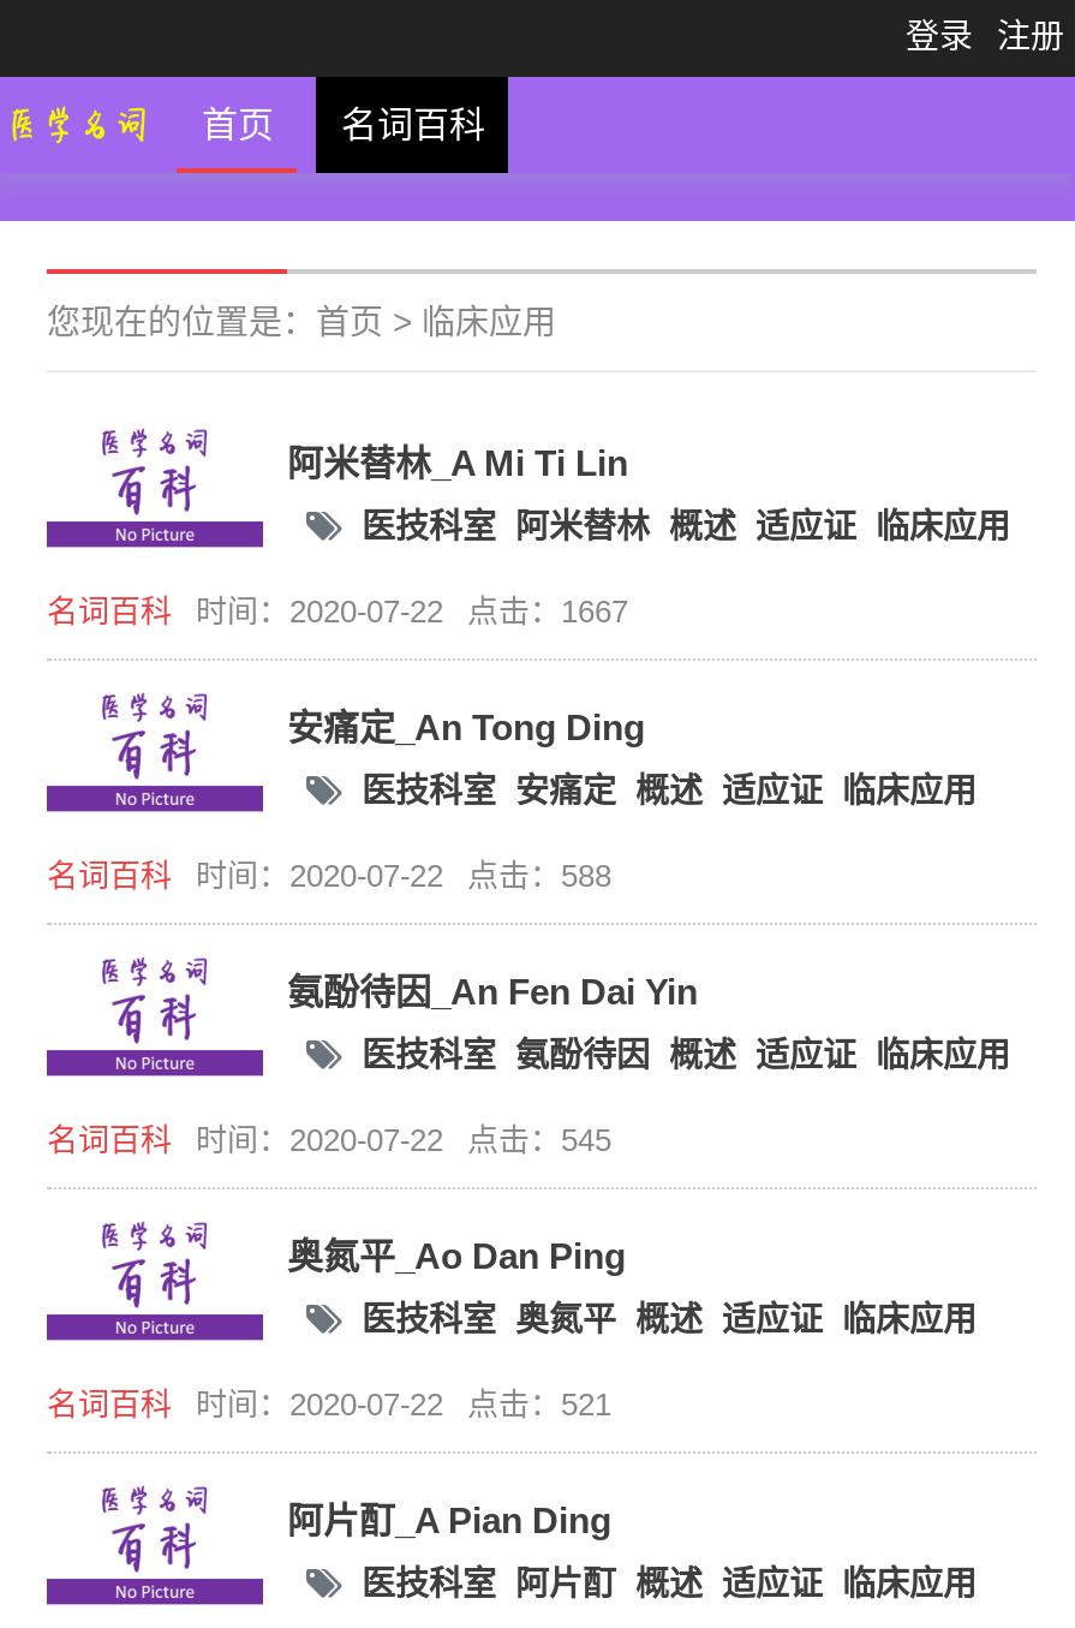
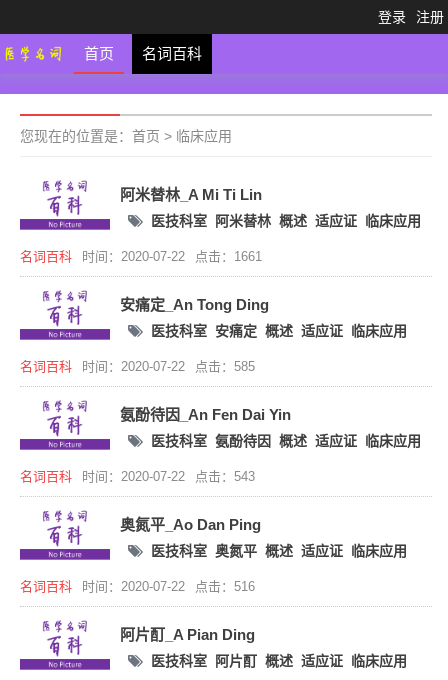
- 名词百科 时间：2020-07-22 点击：1667
+ 名词百科 时间：2020-07-22 点击：1661

- 名词百科 时间：2020-07-22 点击：588
+ 名词百科 时间：2020-07-22 点击：585

- 名词百科 时间：2020-07-22 点击：545
+ 名词百科 时间：2020-07-22 点击：543

- 名词百科 时间：2020-07-22 点击：521
+ 名词百科 时间：2020-07-22 点击：516
